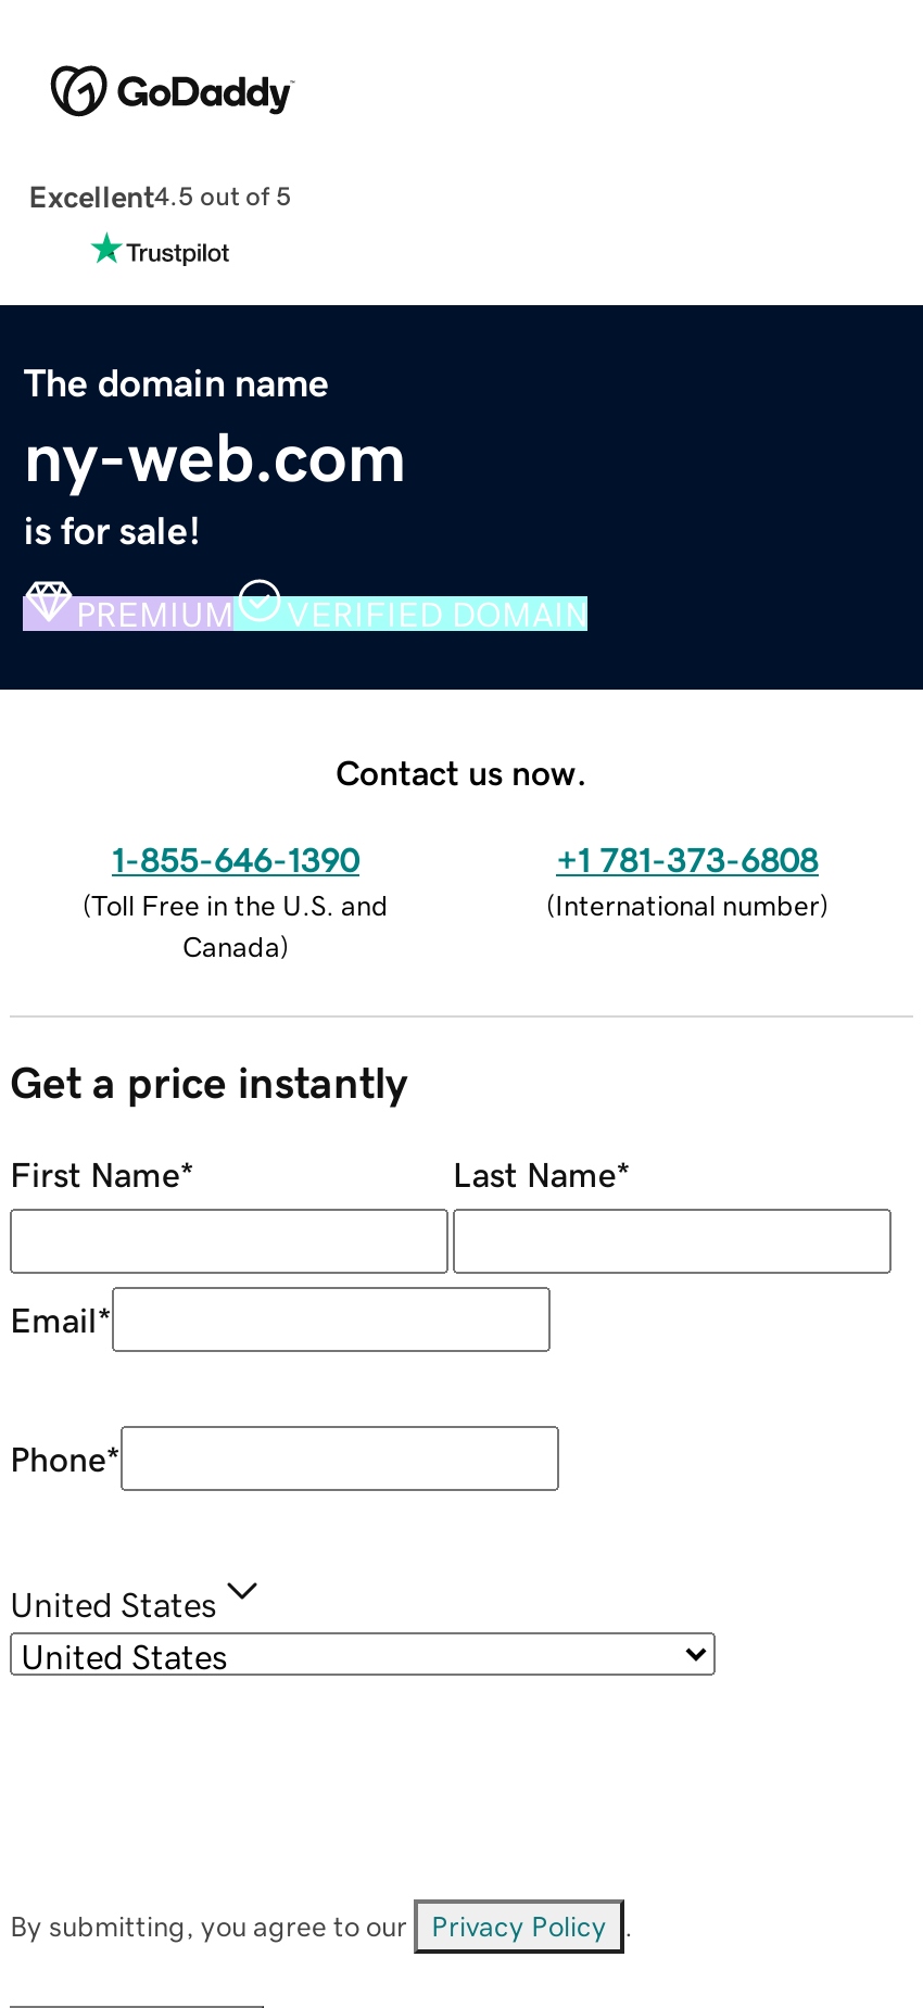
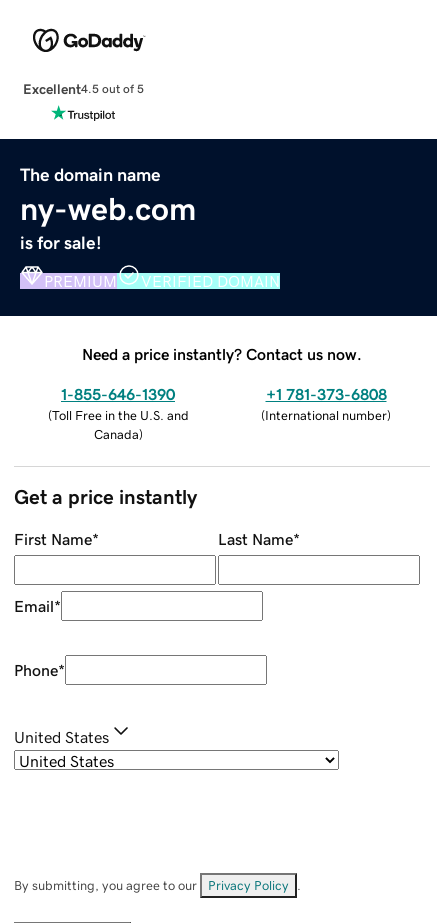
- Contact us now.
+ Need a price instantly? Contact us now.
